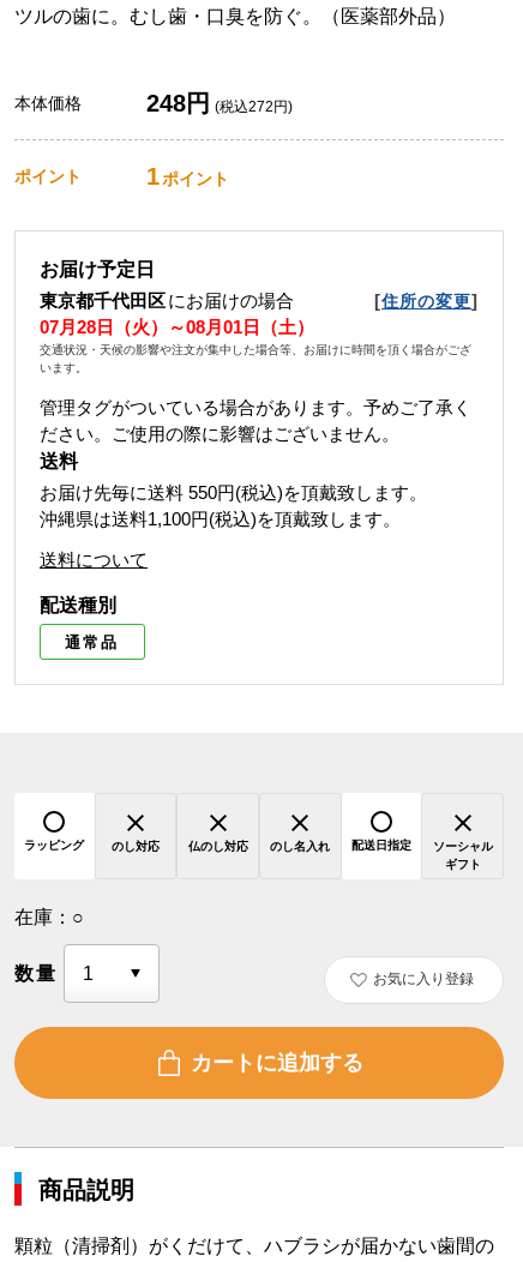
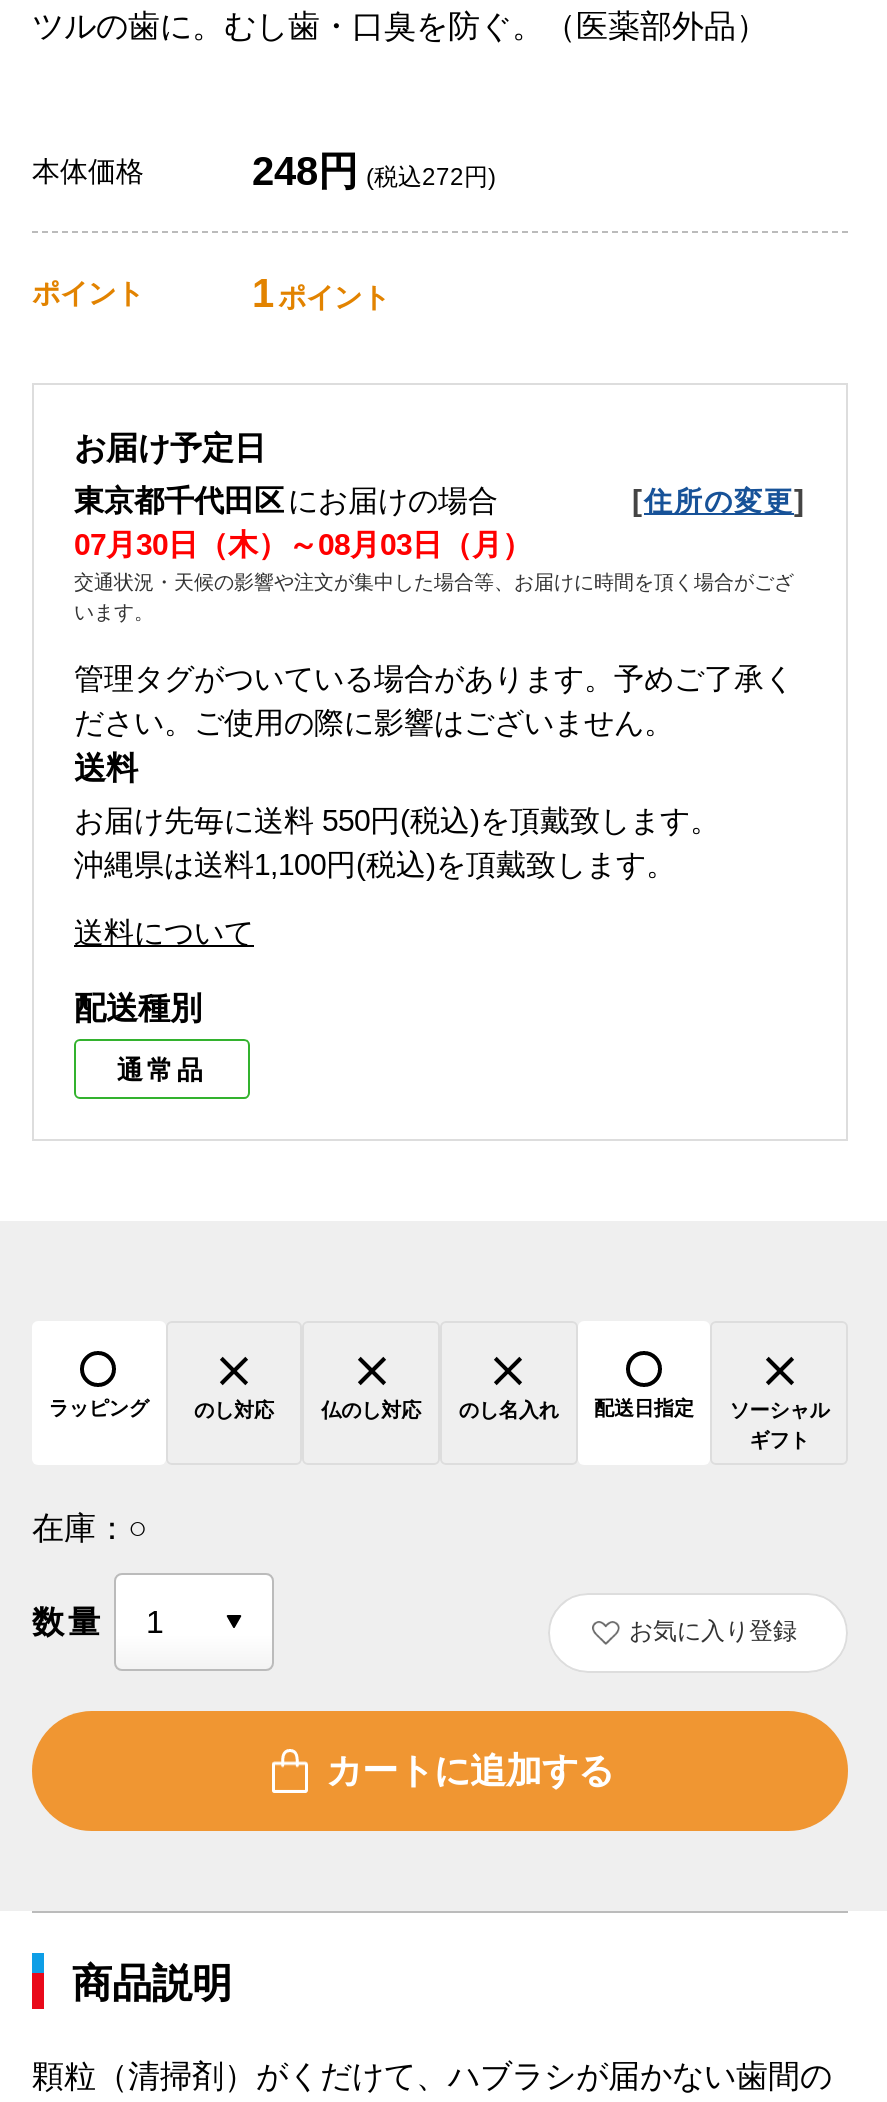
- 07月28日（火）～08月01日（土）
+ 07月30日（木）～08月03日（月）
